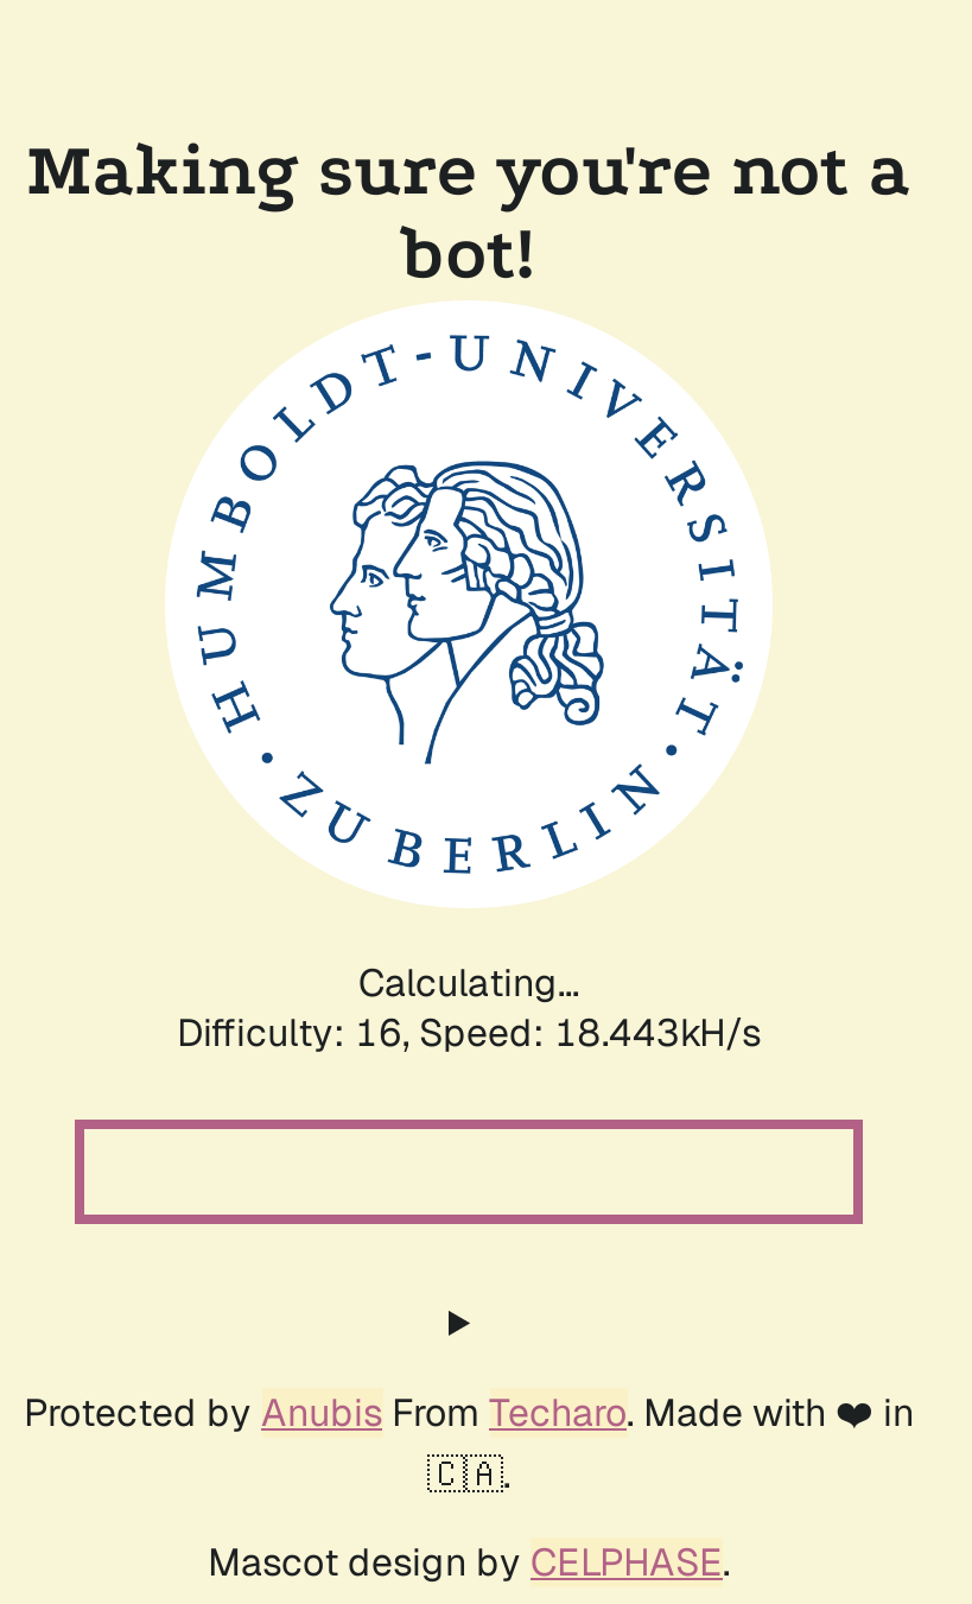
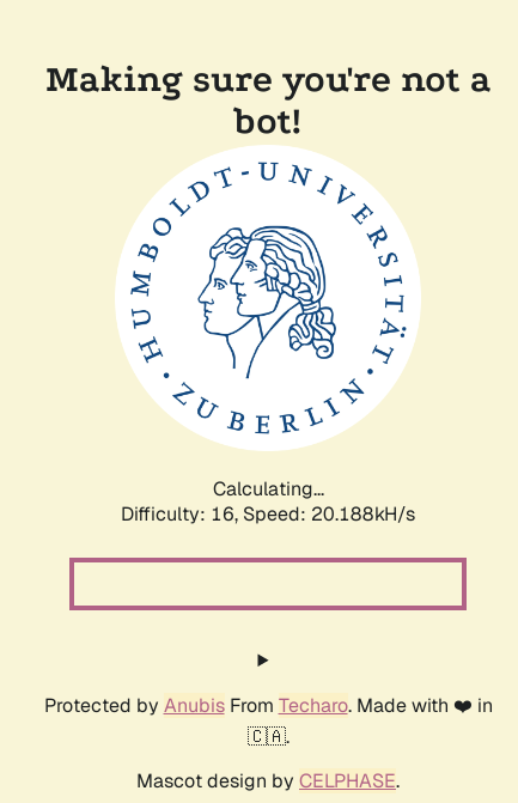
- Difficulty: 16, Speed: 18.443kH/s
+ Difficulty: 16, Speed: 20.188kH/s
